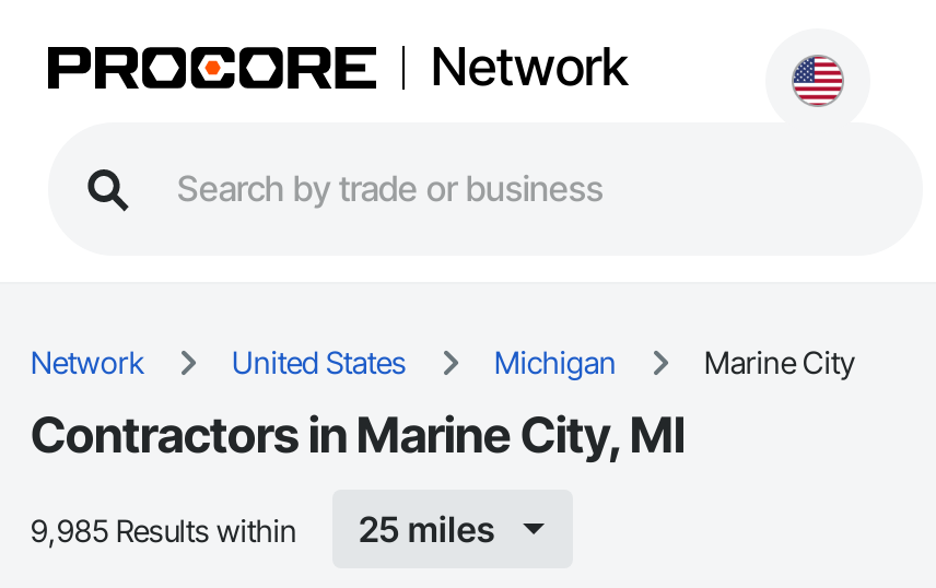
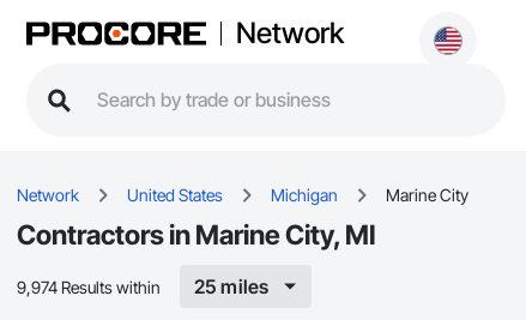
- 9,985 Results within
+ 9,974 Results within
